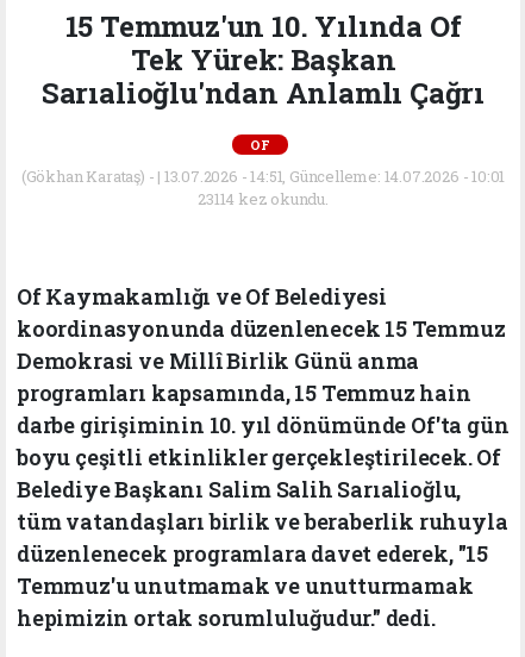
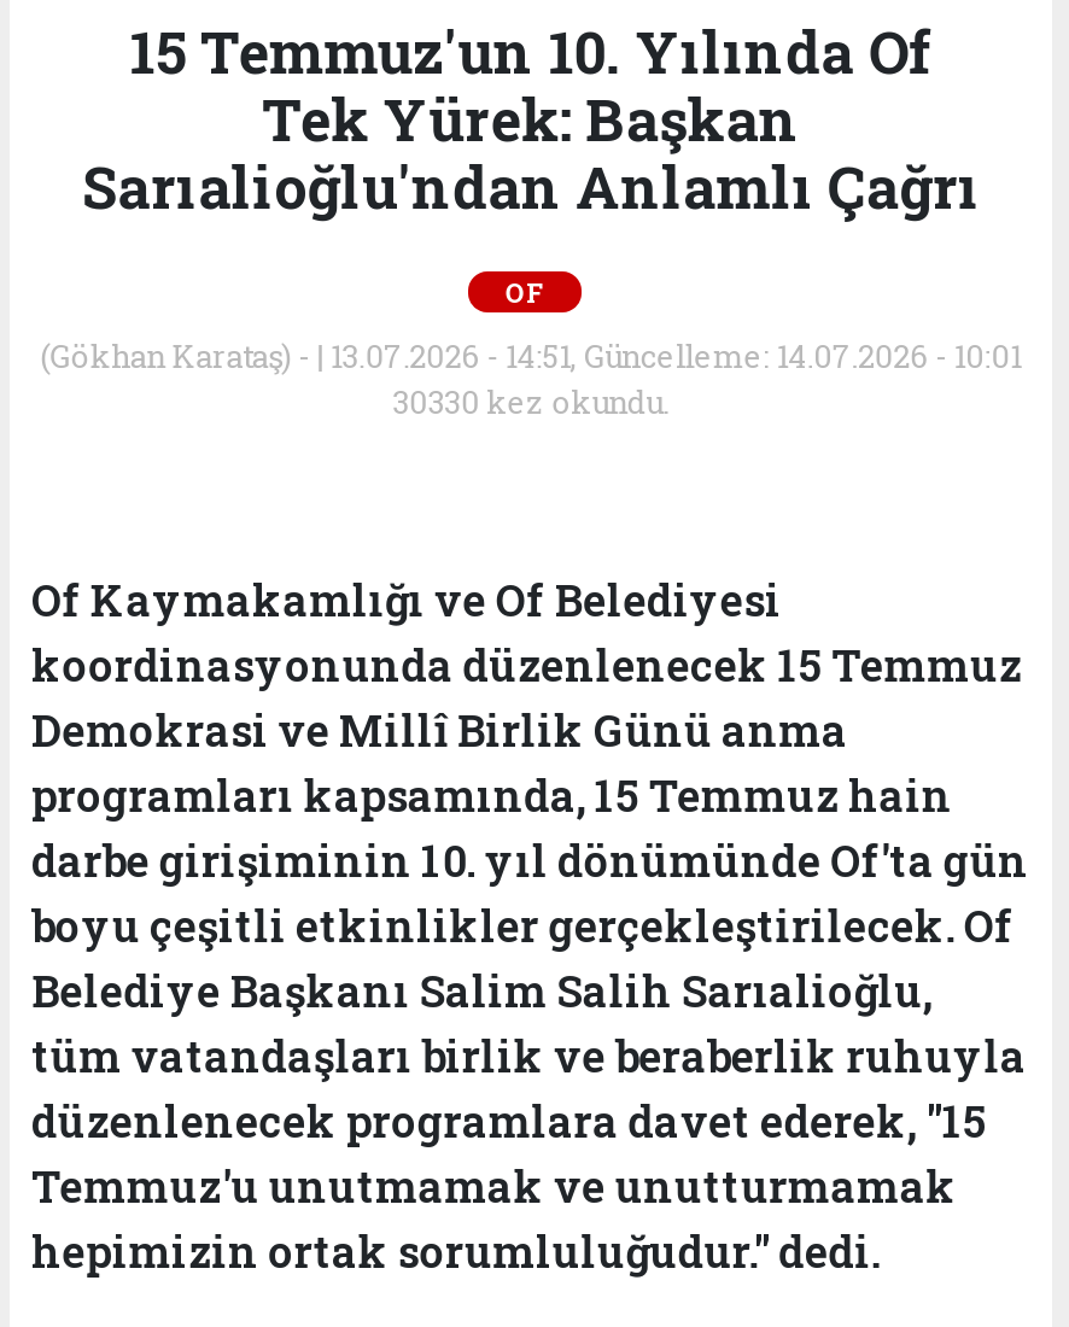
- 23114 kez okundu.
+ 30330 kez okundu.
